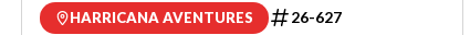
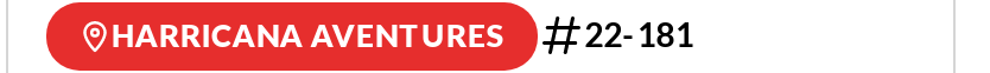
- 26-627
+ 22-181
